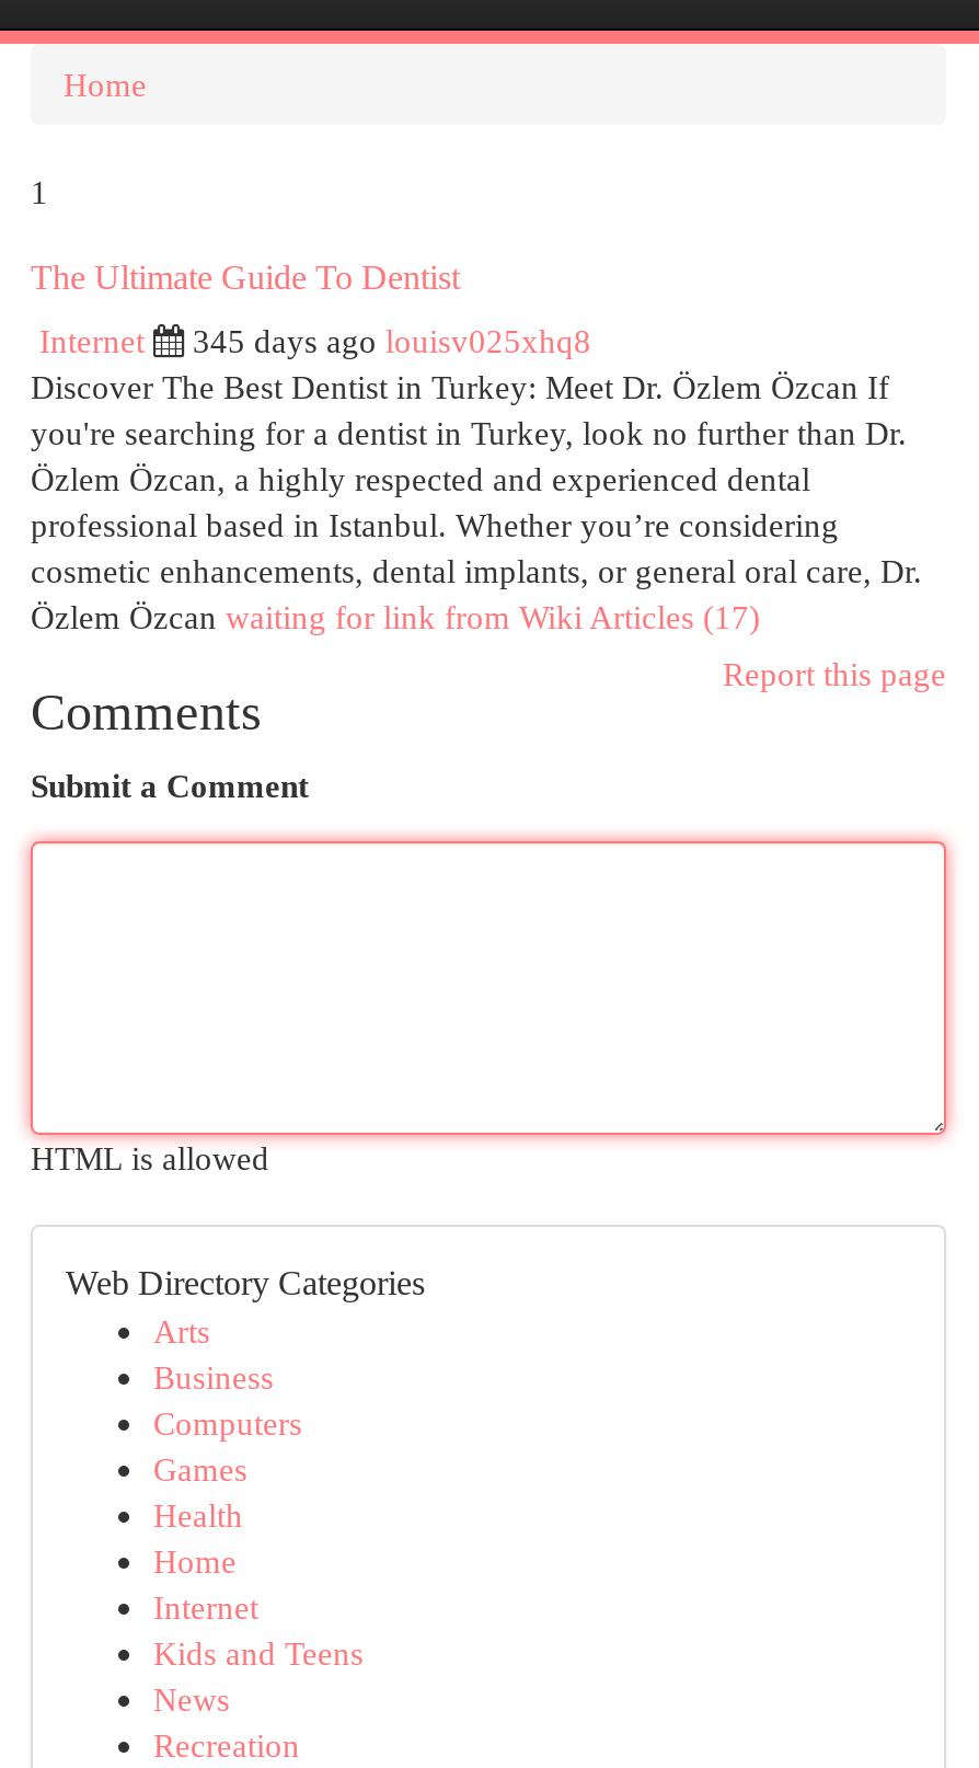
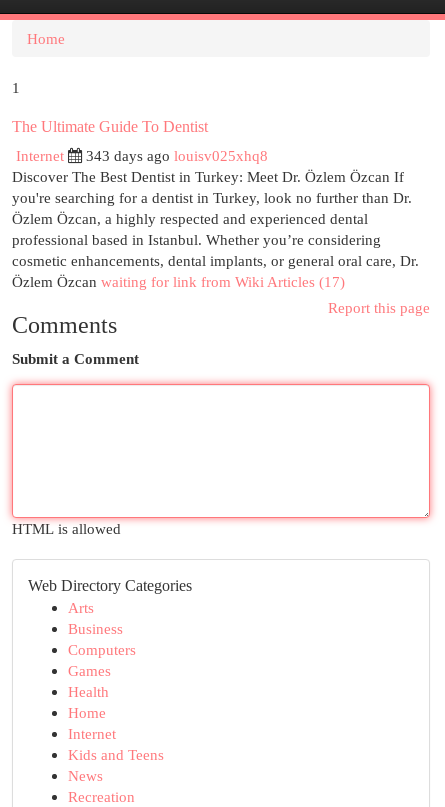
- 345 days ago louisv025xhq8
+ 343 days ago louisv025xhq8
